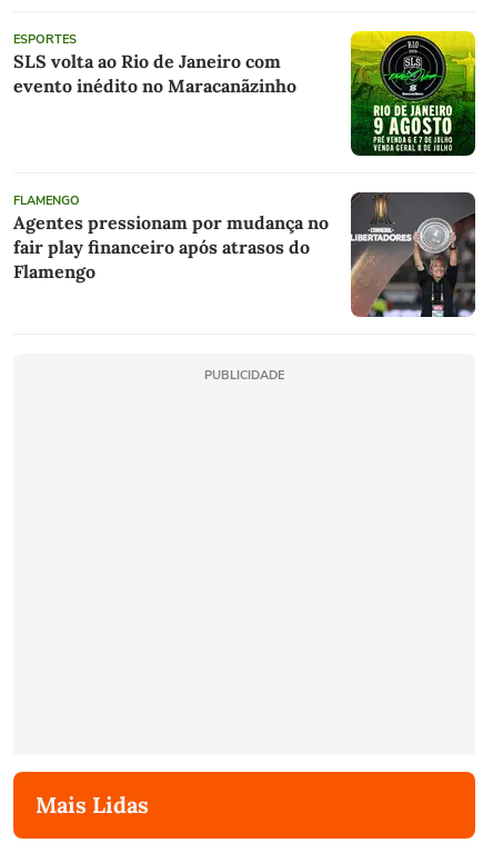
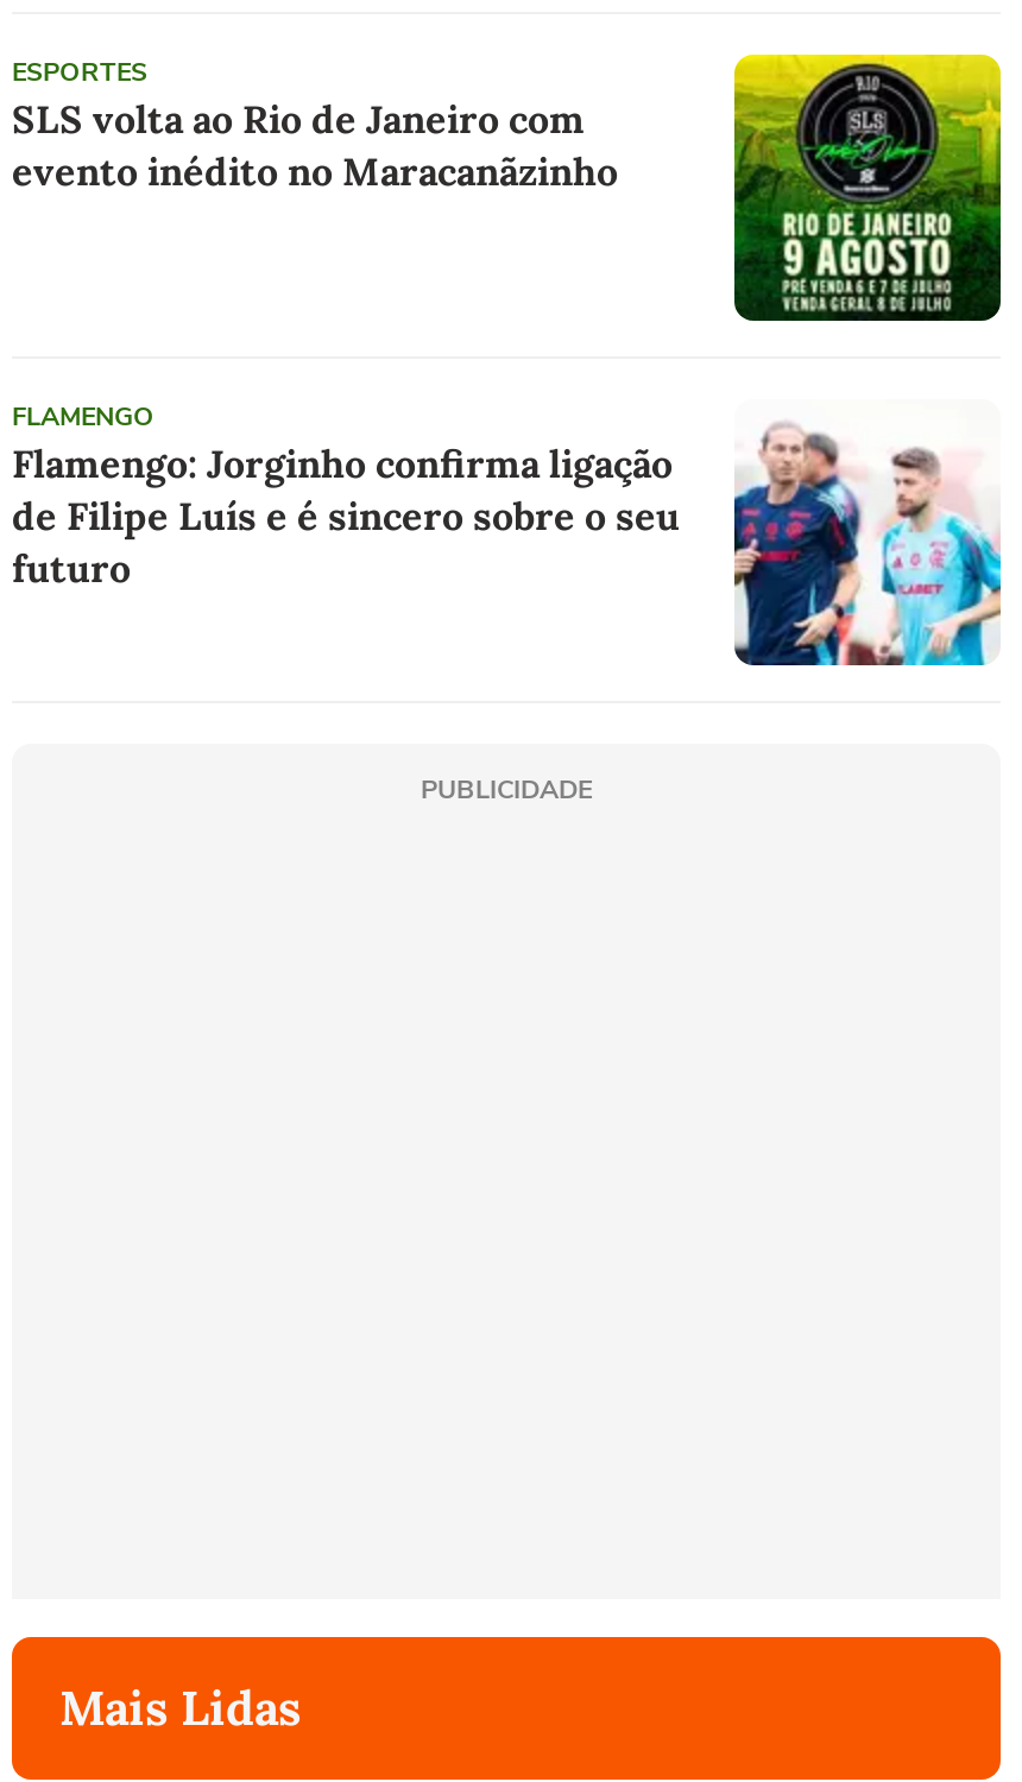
- [image]
- Agentes pressionam por mudança no
- fair play financeiro após atrasos do
- Flamengo
+ [image]
+ Flamengo: Jorginho confirma ligação
+ de Filipe Luís e é sincero sobre o seu
+ futuro
